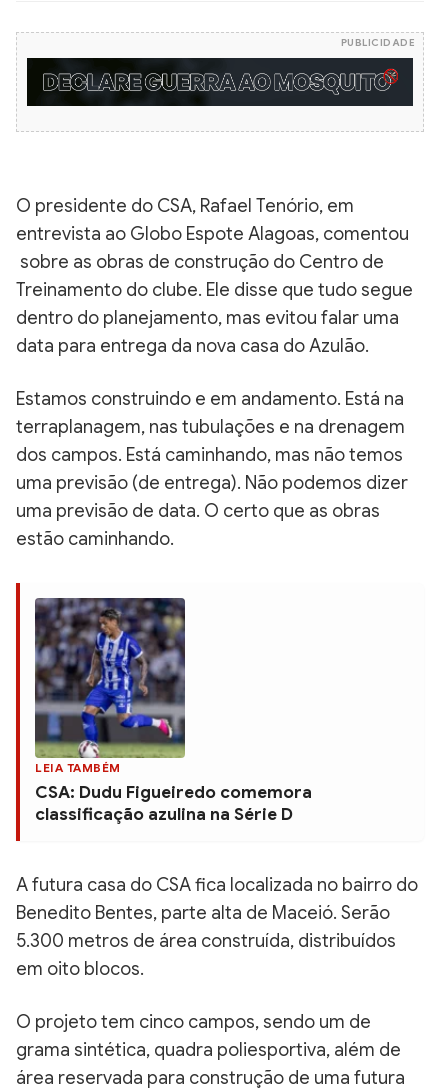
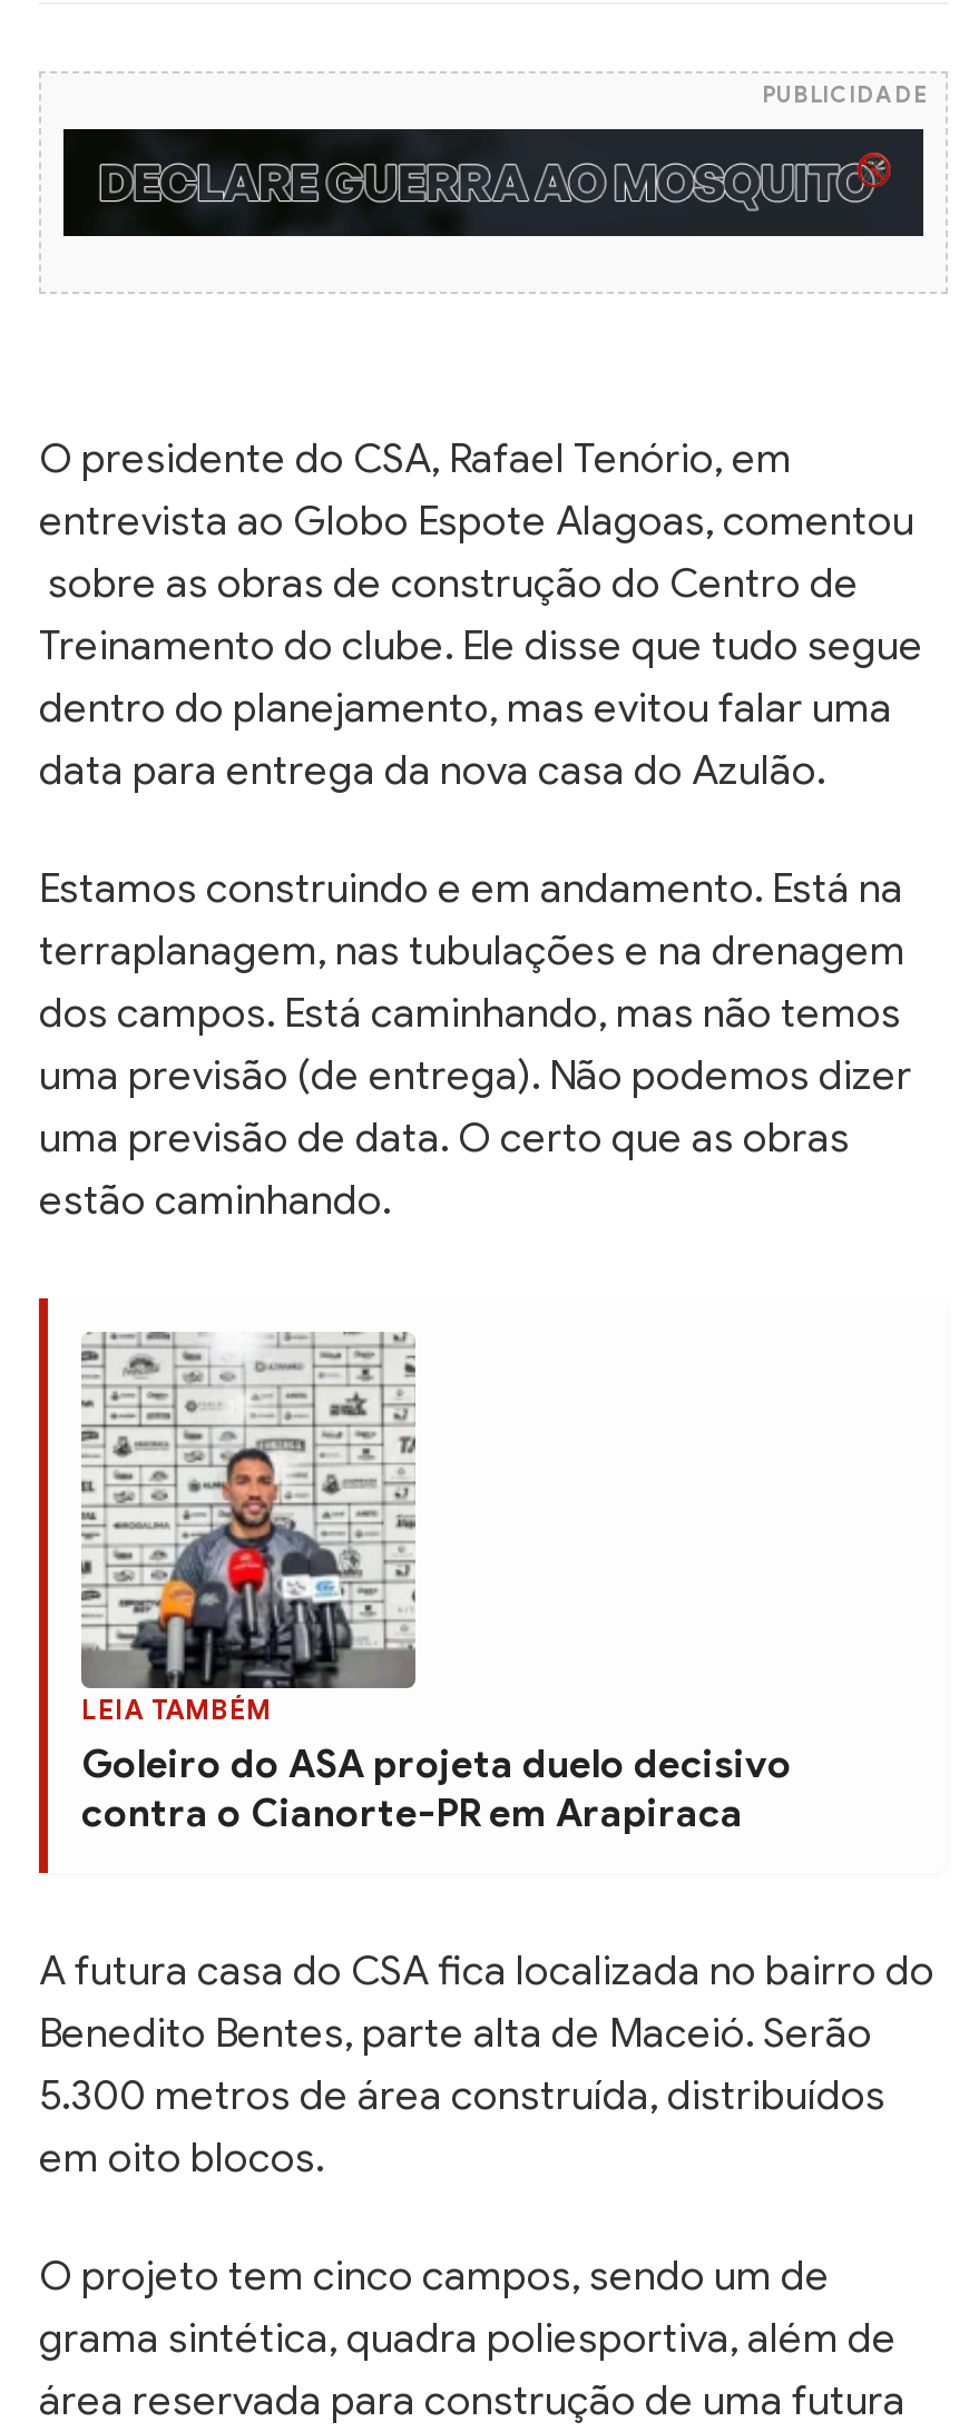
- [image]
- CSA: Dudu Figueiredo comemora
- classificação azulina na Série D
+ [image]
+ Goleiro do ASA projeta duelo decisivo
+ contra o Cianorte-PR em Arapiraca
